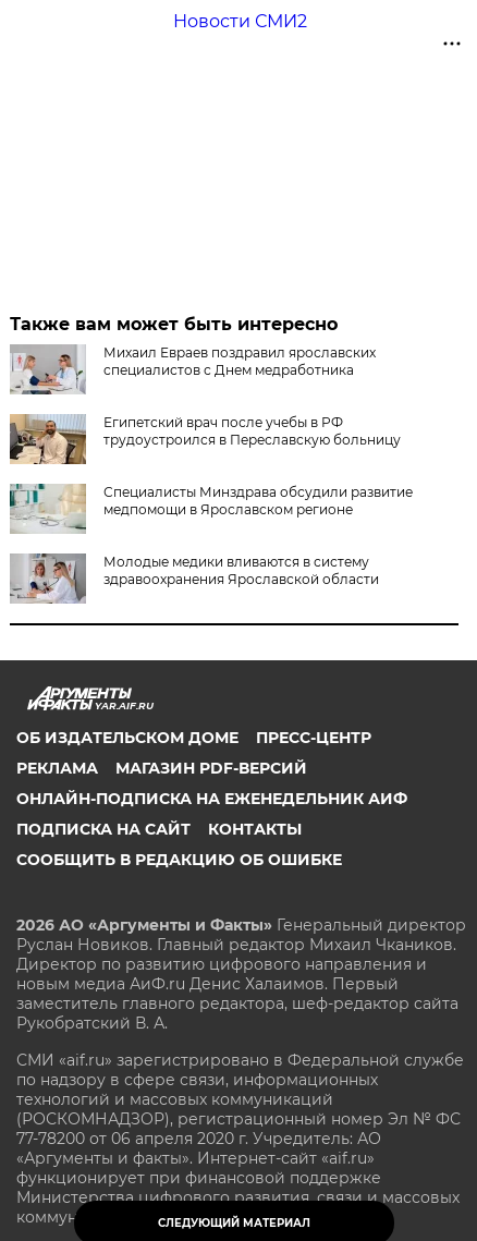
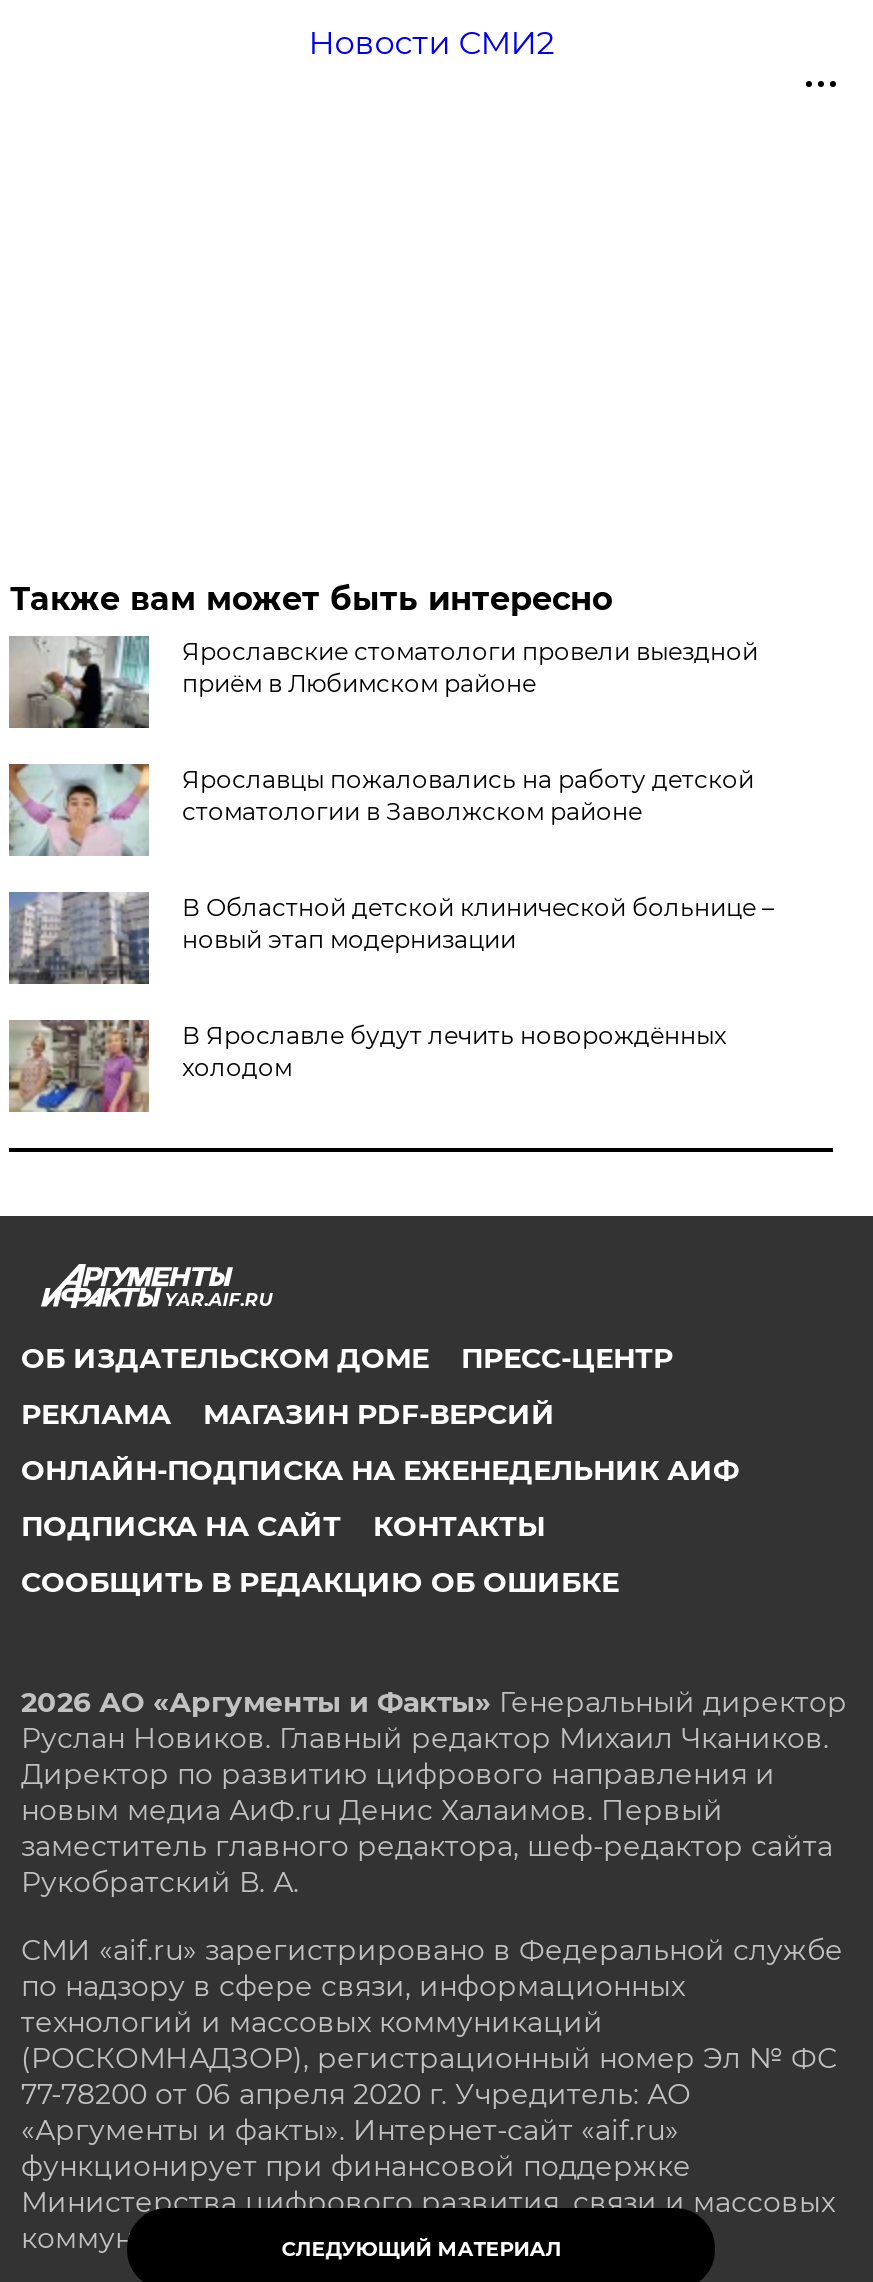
- [image]
- Михаил Евраев поздравил ярославских
- специалистов с Днем медработника
+ [image]
+ Ярославские стоматологи провели выездной
+ приём в Любимском районе

- [image]
- Египетский врач после учебы в РФ
- трудоустроился в Переславскую больницу
+ [image]
+ Ярославцы пожаловались на работу детской
+ стоматологии в Заволжском районе

- [image]
- Специалисты Минздрава обсудили развитие
- медпомощи в Ярославском регионе
+ [image]
+ В Областной детской клинической больнице –
+ новый этап модернизации

- [image]
- Молодые медики вливаются в систему
- здравоохранения Ярославской области
+ [image]
+ В Ярославле будут лечить новорождённых
+ холодом
